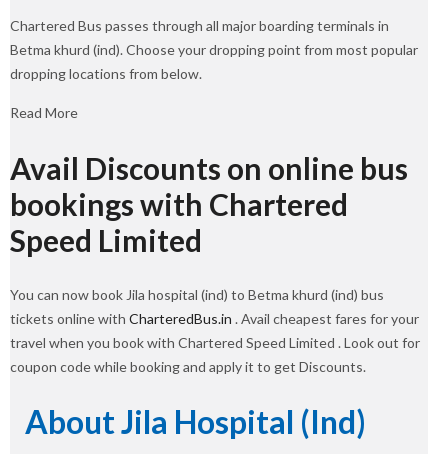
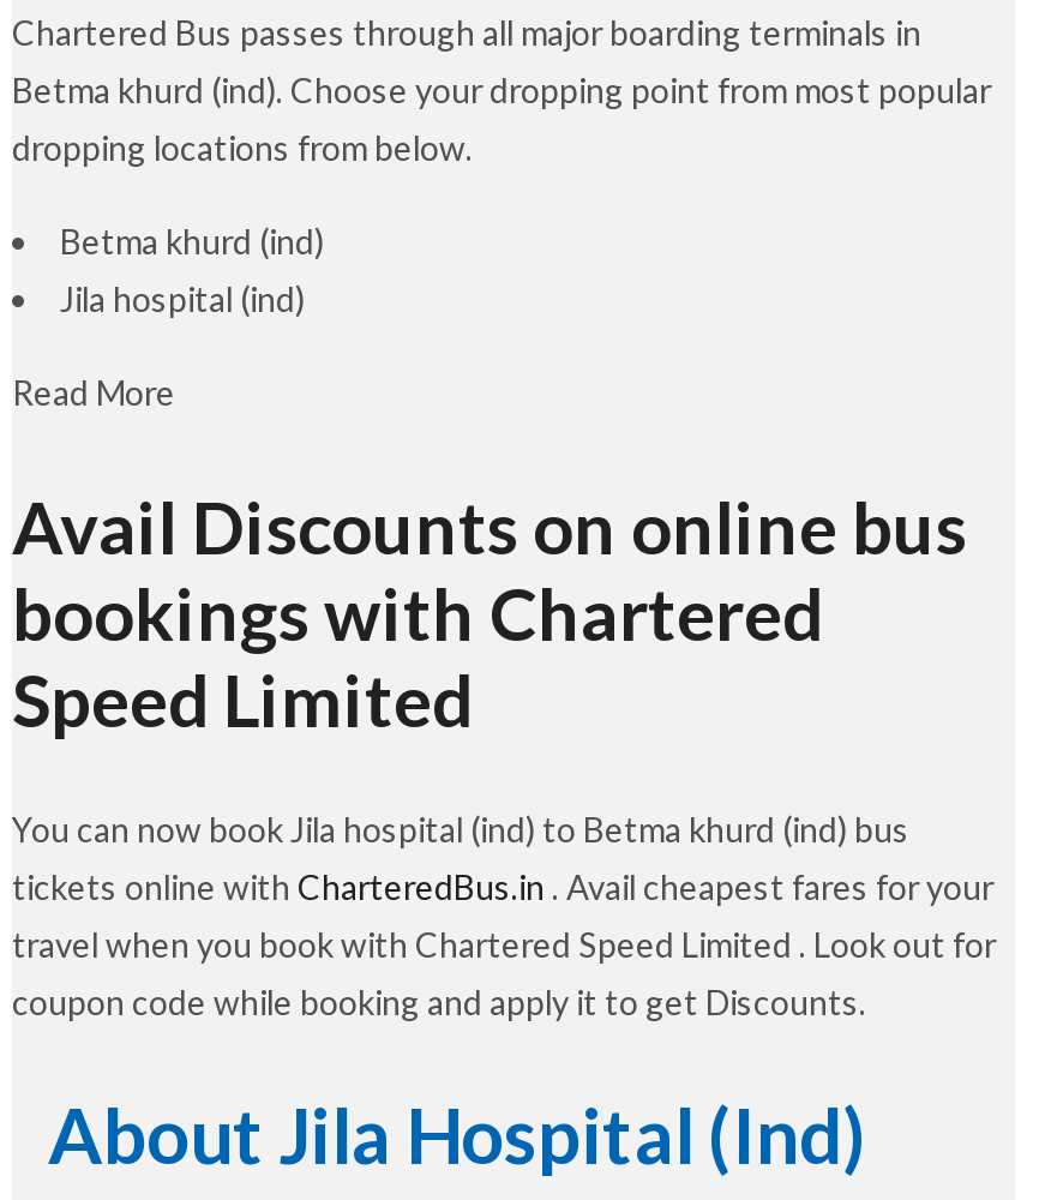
+ Betma khurd (ind)
+ Jila hospital (ind)
